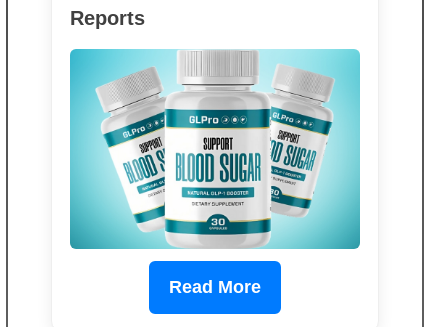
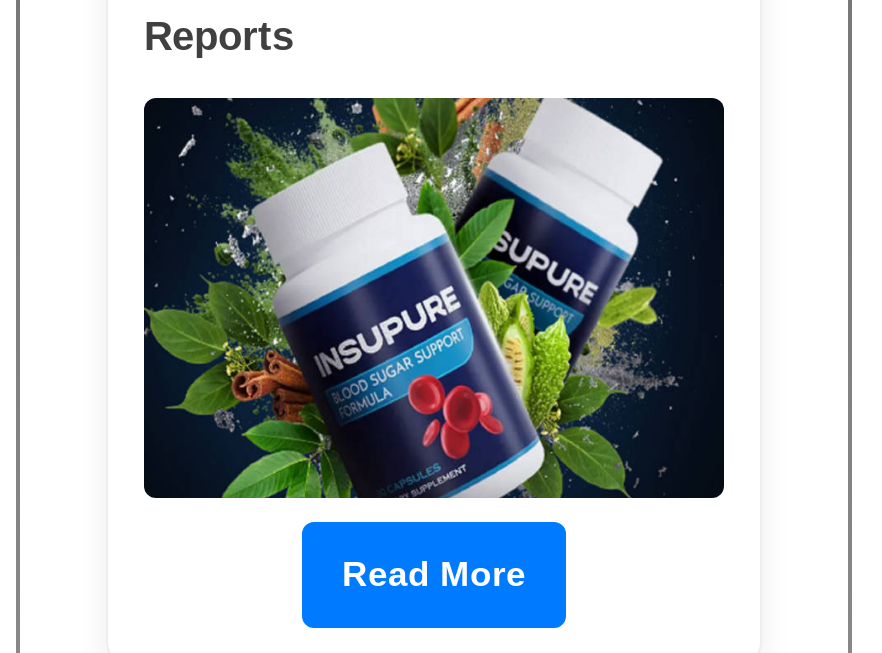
- [image]
+ [image]
